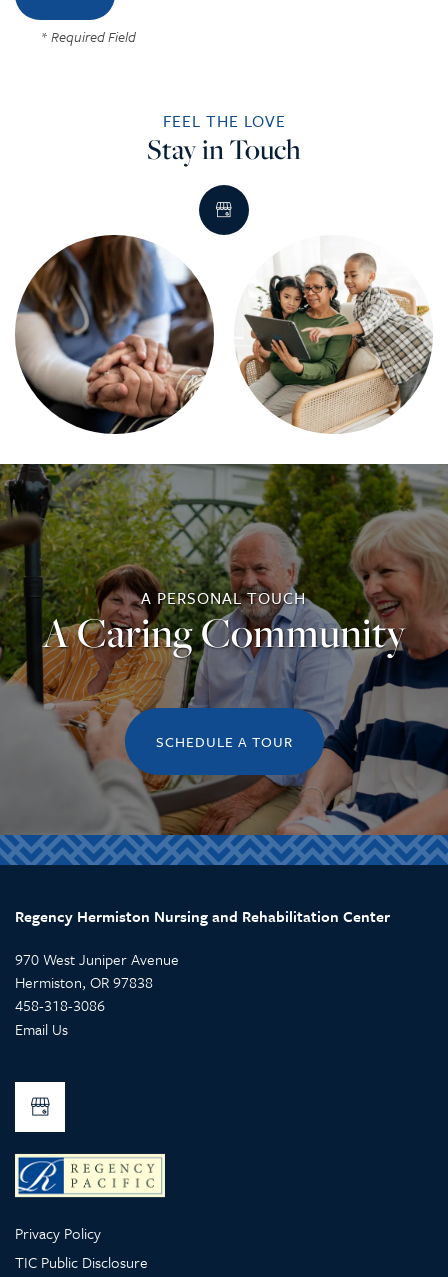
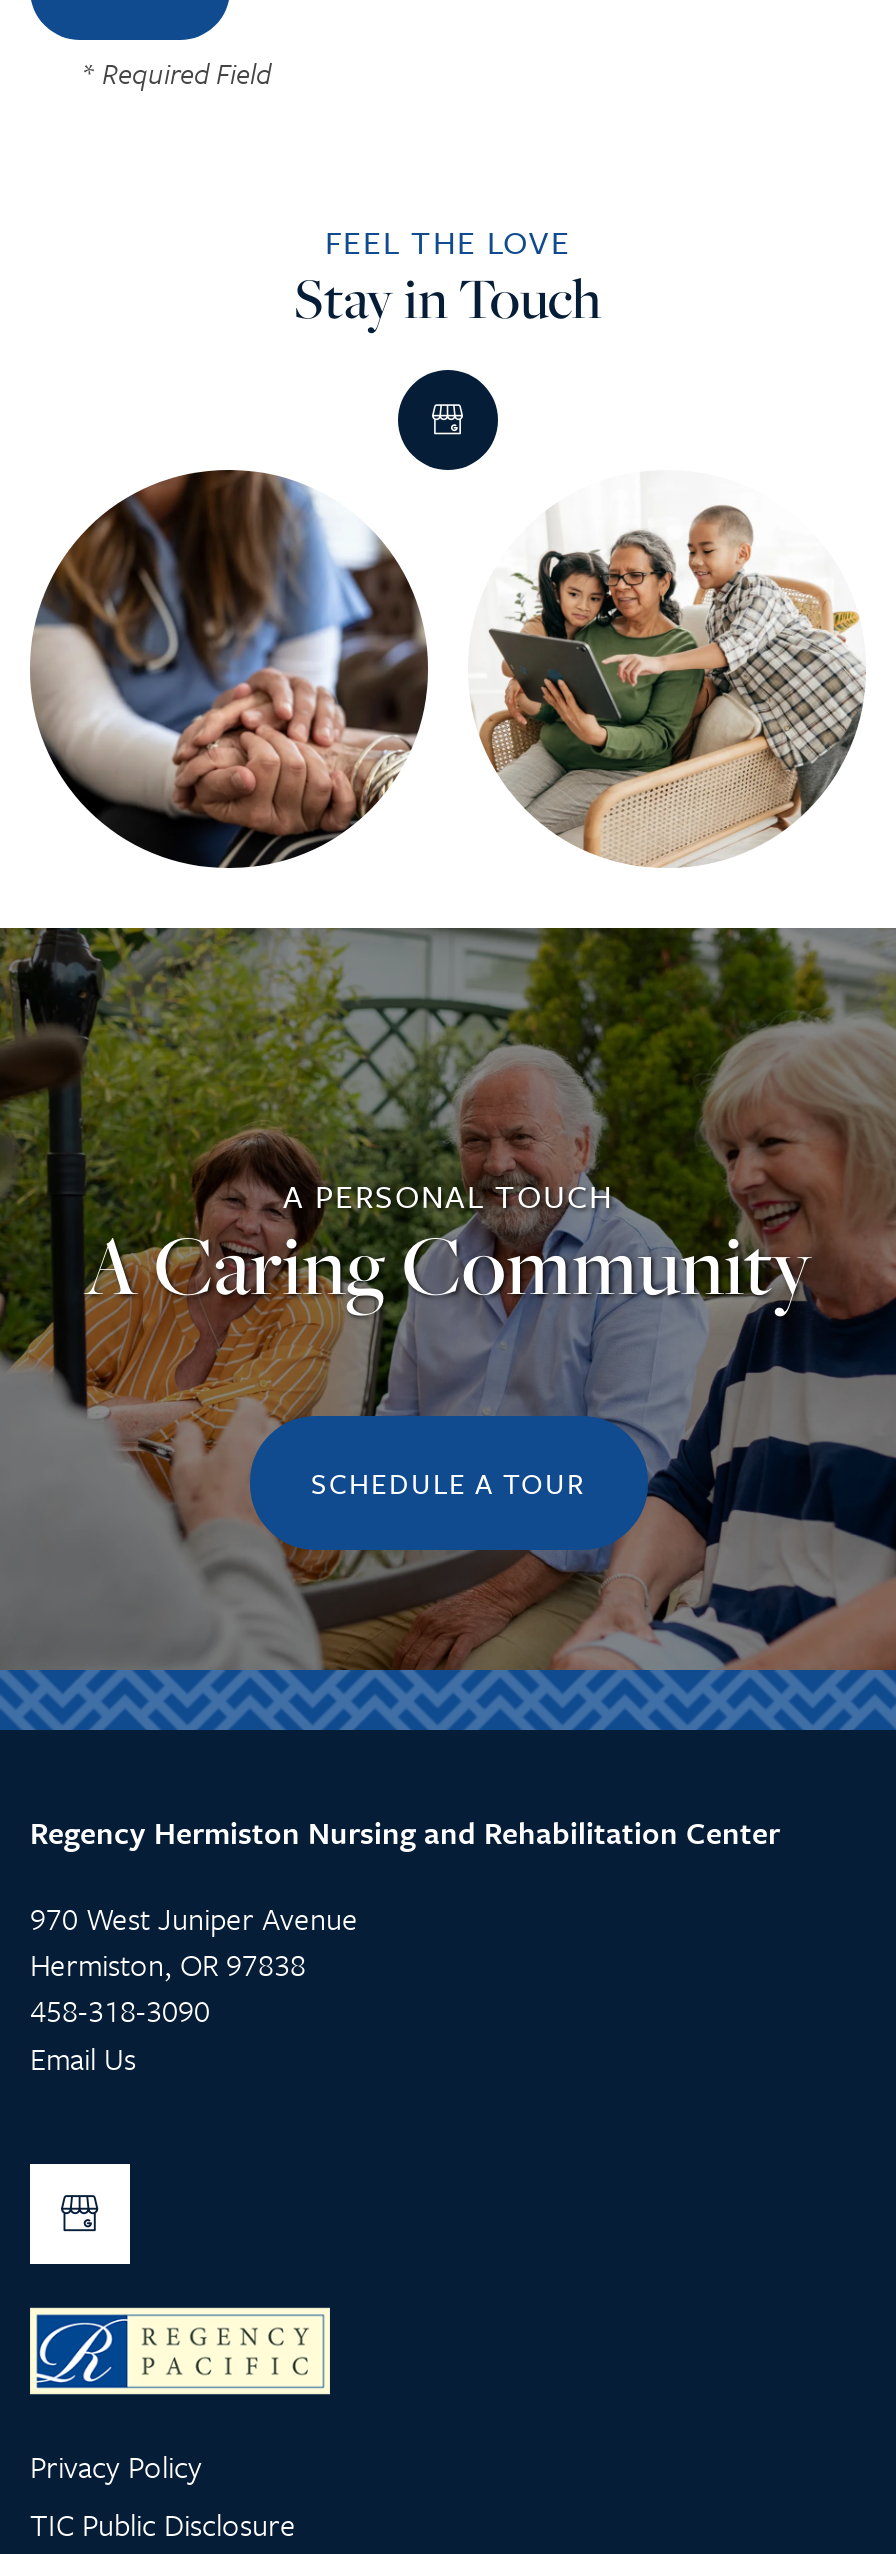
- 458-318-3086
+ 458-318-3090
